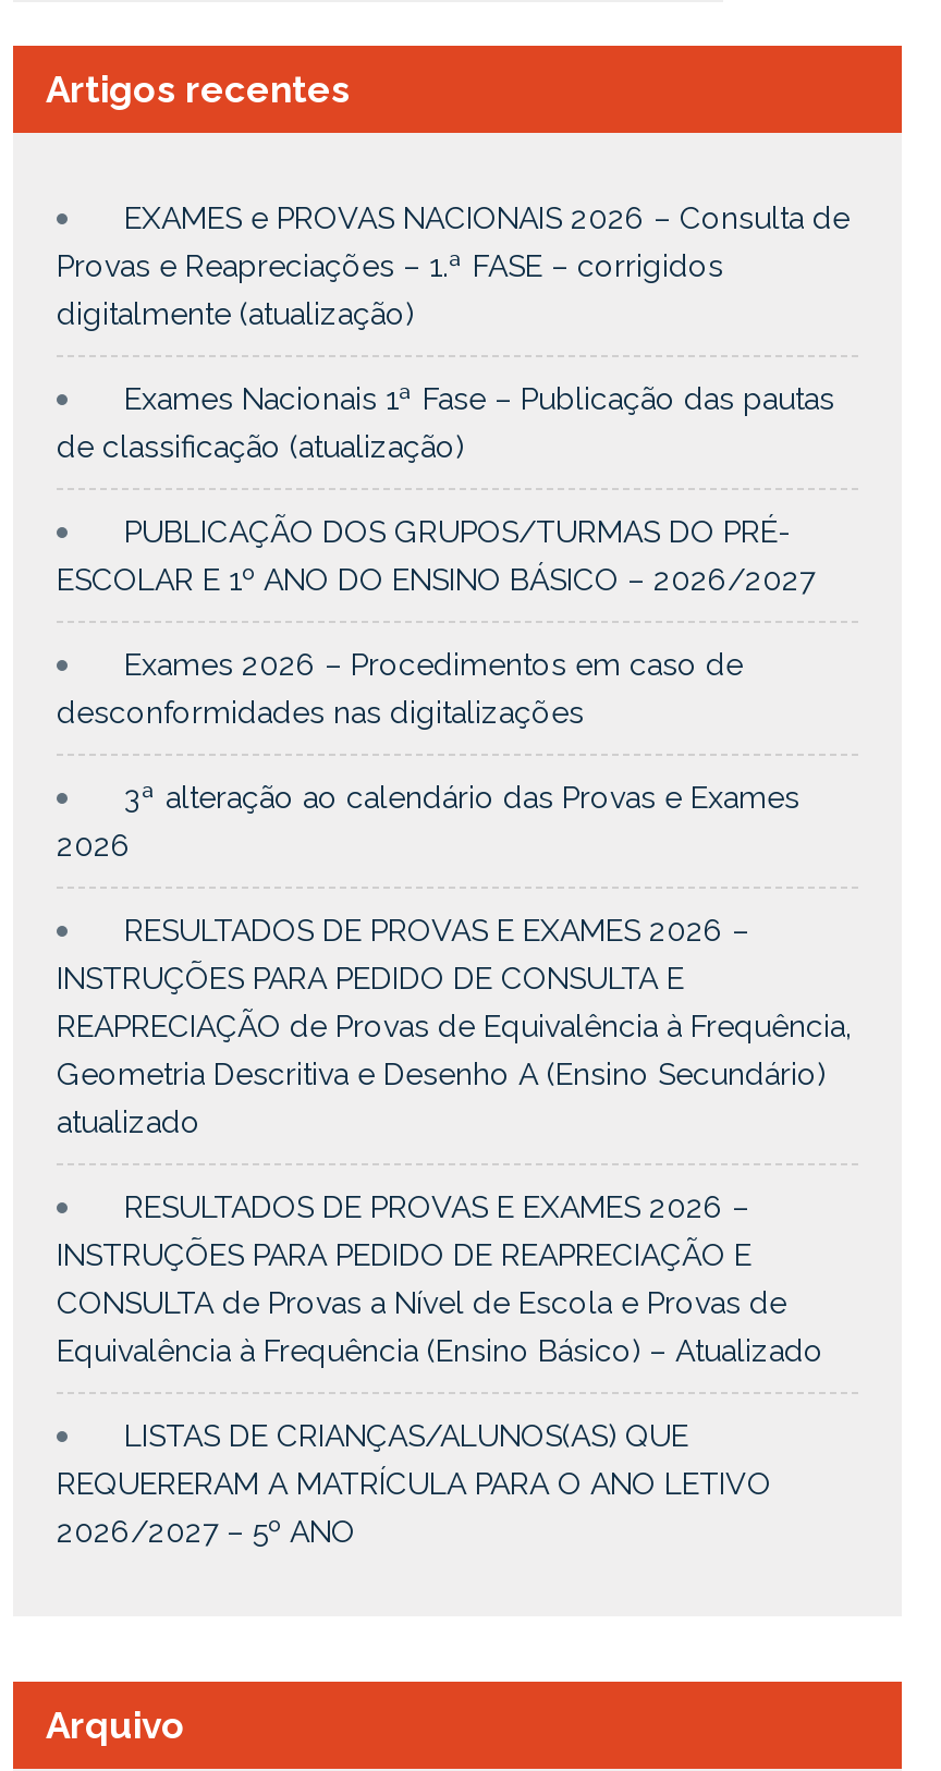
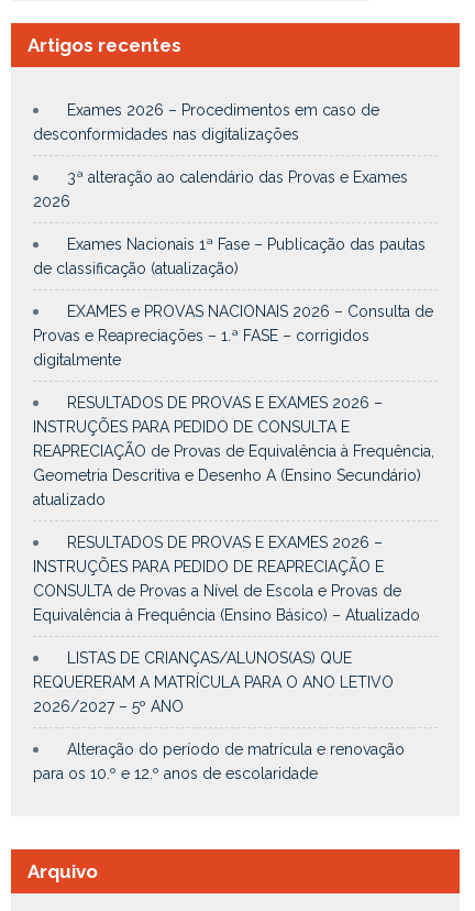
moved down: Exames Nacionais 1ª Fase – Publicação das pautas | de classificação (atualização) | EXAMES e PROVAS NACIONAIS 2026 – Consulta de | Provas e Reapreciações – 1.ª FASE – corrigidos

- digitalmente (atualização)
- PUBLICAÇÃO DOS GRUPOS/TURMAS DO PRÉ-
- ESCOLAR E 1º ANO DO ENSINO BÁSICO – 2026/2027

moved up: Exames 2026 – Procedimentos em caso de | desconformidades nas digitalizações | 3ª alteração ao calendário das Provas e Exames | 2026

+ digitalmente

moved up: RESULTADOS DE PROVAS E EXAMES 2026 – | INSTRUÇÕES PARA PEDIDO DE CONSULTA E | REAPRECIAÇÃO de Provas de Equivalência à Frequência, | ... | REQUERERAM A MATRÍCULA PARA O ANO LETIVO | 2026/2027 – 5º ANO

+ Alteração do período de matrícula e renovação
+ para os 10.º e 12.º anos de escolaridade
